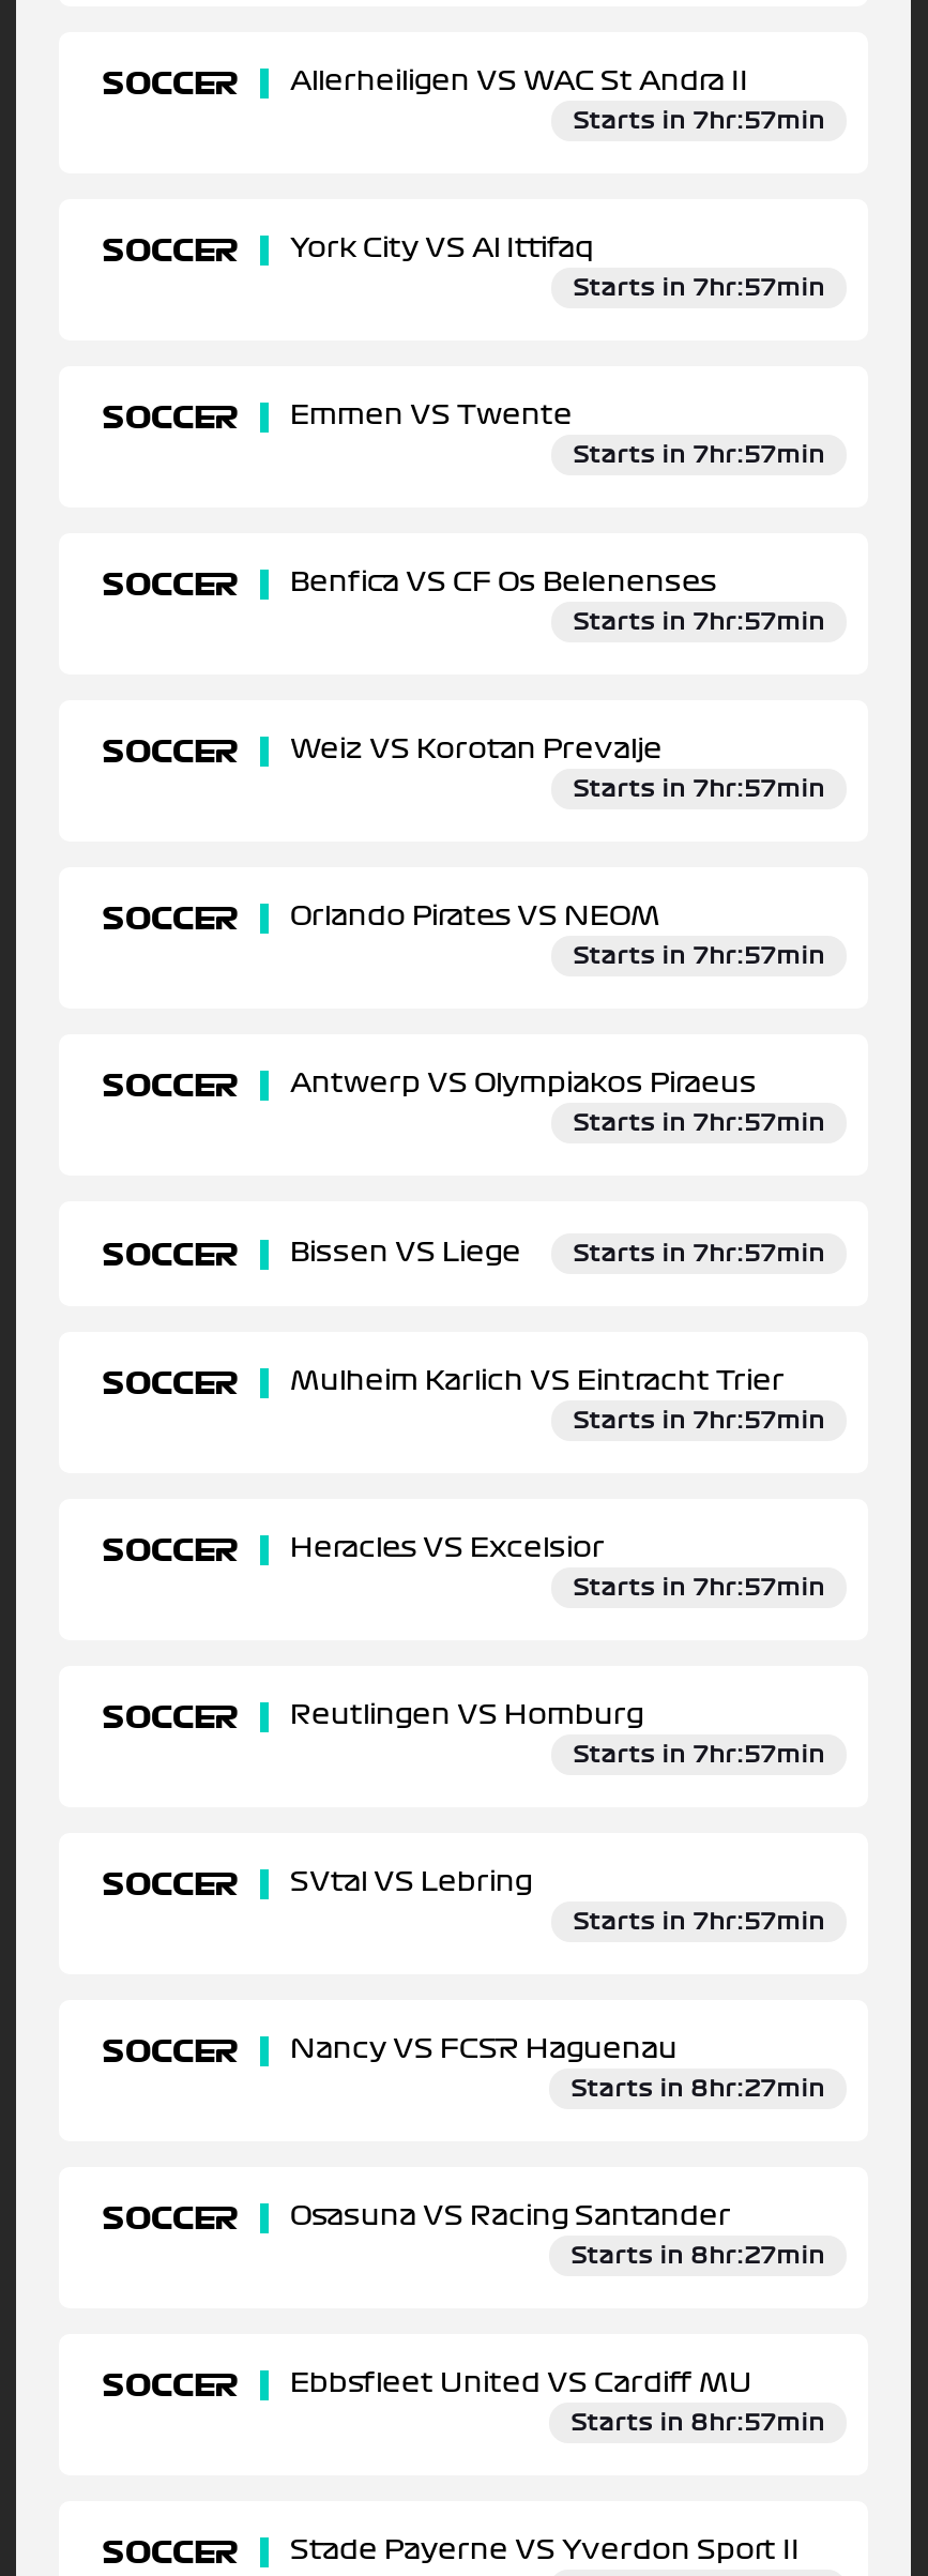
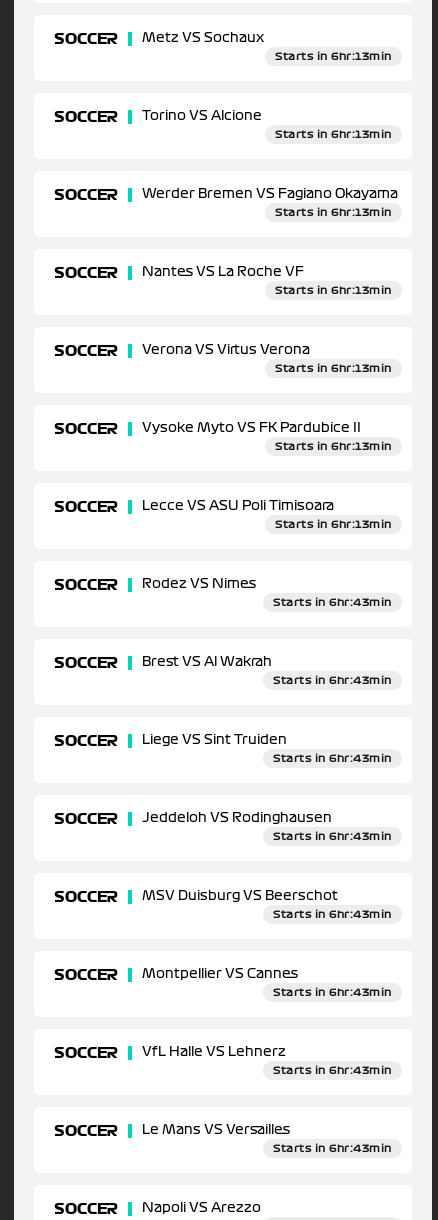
- Allerheiligen VS WAC St Andra II
+ Metz VS Sochaux

- Starts in 7hr:57min
+ Starts in 6hr:13min

- York City VS Al Ittifaq
+ Torino VS Alcione

- Starts in 7hr:57min
+ Starts in 6hr:13min

- Emmen VS Twente
+ Werder Bremen VS Fagiano Okayama

- Starts in 7hr:57min
+ Starts in 6hr:13min

- Benfica VS CF Os Belenenses
+ Nantes VS La Roche VF

- Starts in 7hr:57min
+ Starts in 6hr:13min

- Weiz VS Korotan Prevalje
+ Verona VS Virtus Verona

- Starts in 7hr:57min
+ Starts in 6hr:13min

- Orlando Pirates VS NEOM
+ Vysoke Myto VS FK Pardubice II

- Starts in 7hr:57min
+ Starts in 6hr:13min

- Antwerp VS Olympiakos Piraeus
+ Lecce VS ASU Poli Timisoara

- Starts in 7hr:57min
+ Starts in 6hr:13min

- Bissen VS Liege
+ Rodez VS Nimes

- Starts in 7hr:57min
+ Starts in 6hr:43min

- Mulheim Karlich VS Eintracht Trier
+ Brest VS Al Wakrah

- Starts in 7hr:57min
+ Starts in 6hr:43min

- Heracles VS Excelsior
+ Liege VS Sint Truiden

- Starts in 7hr:57min
+ Starts in 6hr:43min

- Reutlingen VS Homburg
+ Jeddeloh VS Rodinghausen

- Starts in 7hr:57min
+ Starts in 6hr:43min

- SVtal VS Lebring
+ MSV Duisburg VS Beerschot

- Starts in 7hr:57min
+ Starts in 6hr:43min

- Nancy VS FCSR Haguenau
+ Montpellier VS Cannes

- Starts in 8hr:27min
+ Starts in 6hr:43min

- Osasuna VS Racing Santander
+ VfL Halle VS Lehnerz

- Starts in 8hr:27min
+ Starts in 6hr:43min

- Ebbsfleet United VS Cardiff MU
+ Le Mans VS Versailles

- Starts in 8hr:57min
+ Starts in 6hr:43min

- Stade Payerne VS Yverdon Sport II
+ Napoli VS Arezzo
